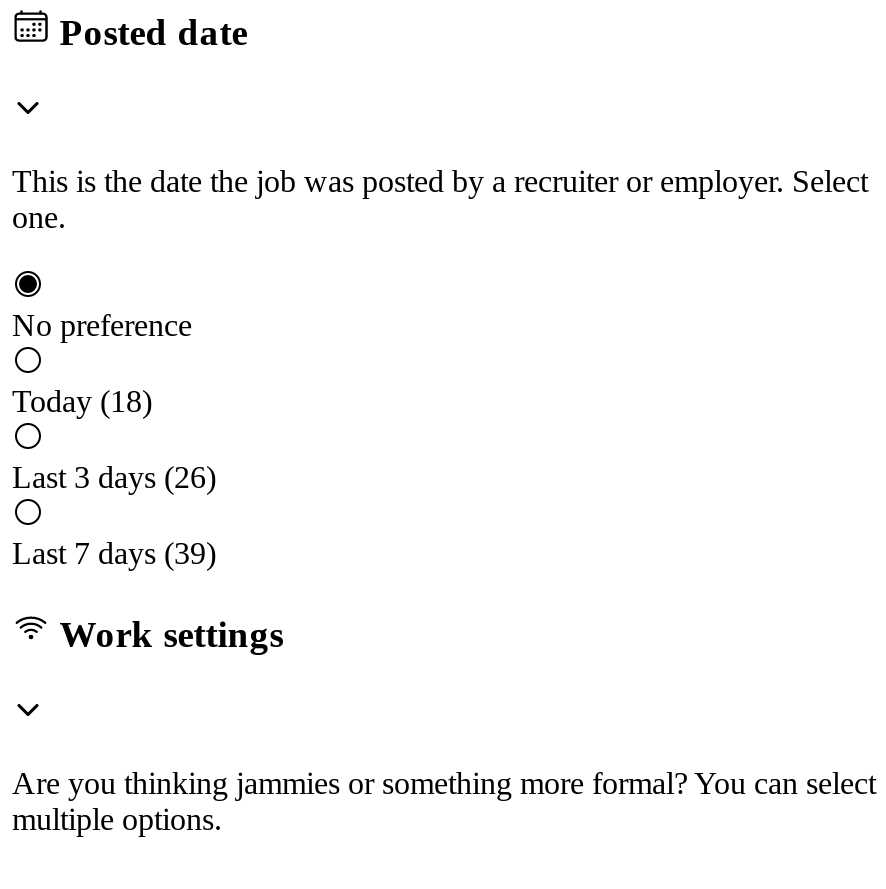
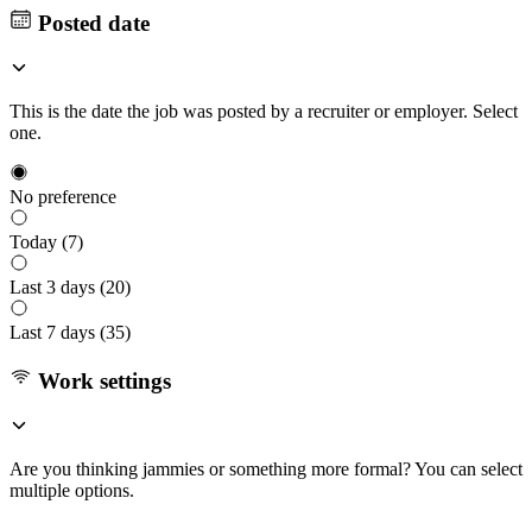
- Today (18)
+ Today (7)

- Last 3 days (26)
+ Last 3 days (20)

- Last 7 days (39)
+ Last 7 days (35)
